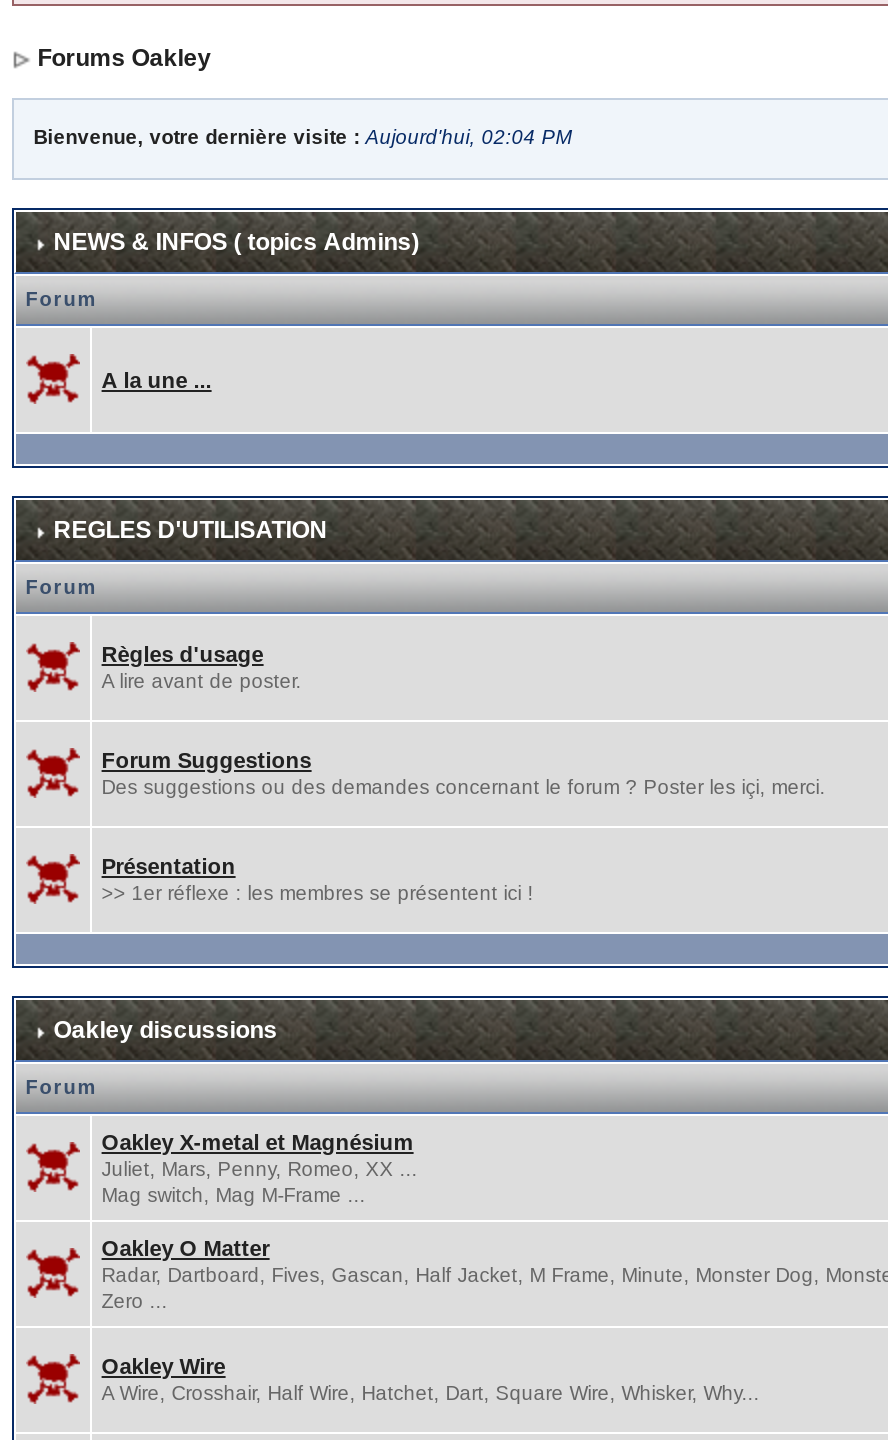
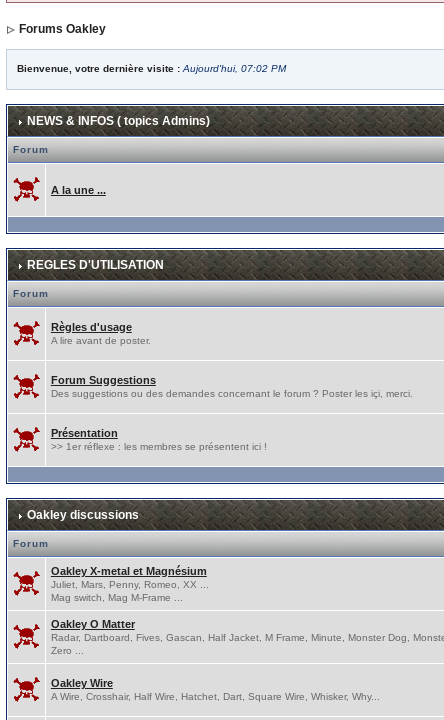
- Bienvenue, votre dernière visite : Aujourd'hui, 02:04 PM
+ Bienvenue, votre dernière visite : Aujourd'hui, 07:02 PM
